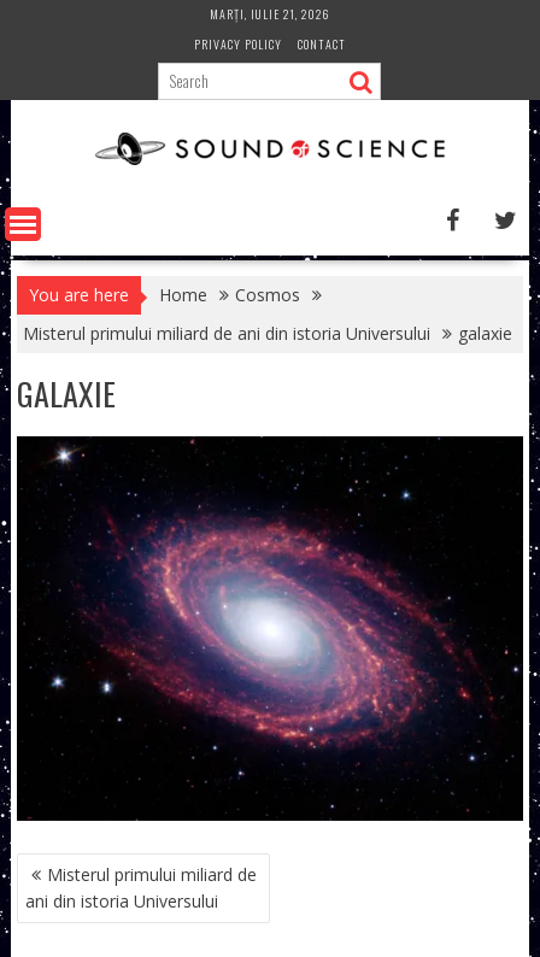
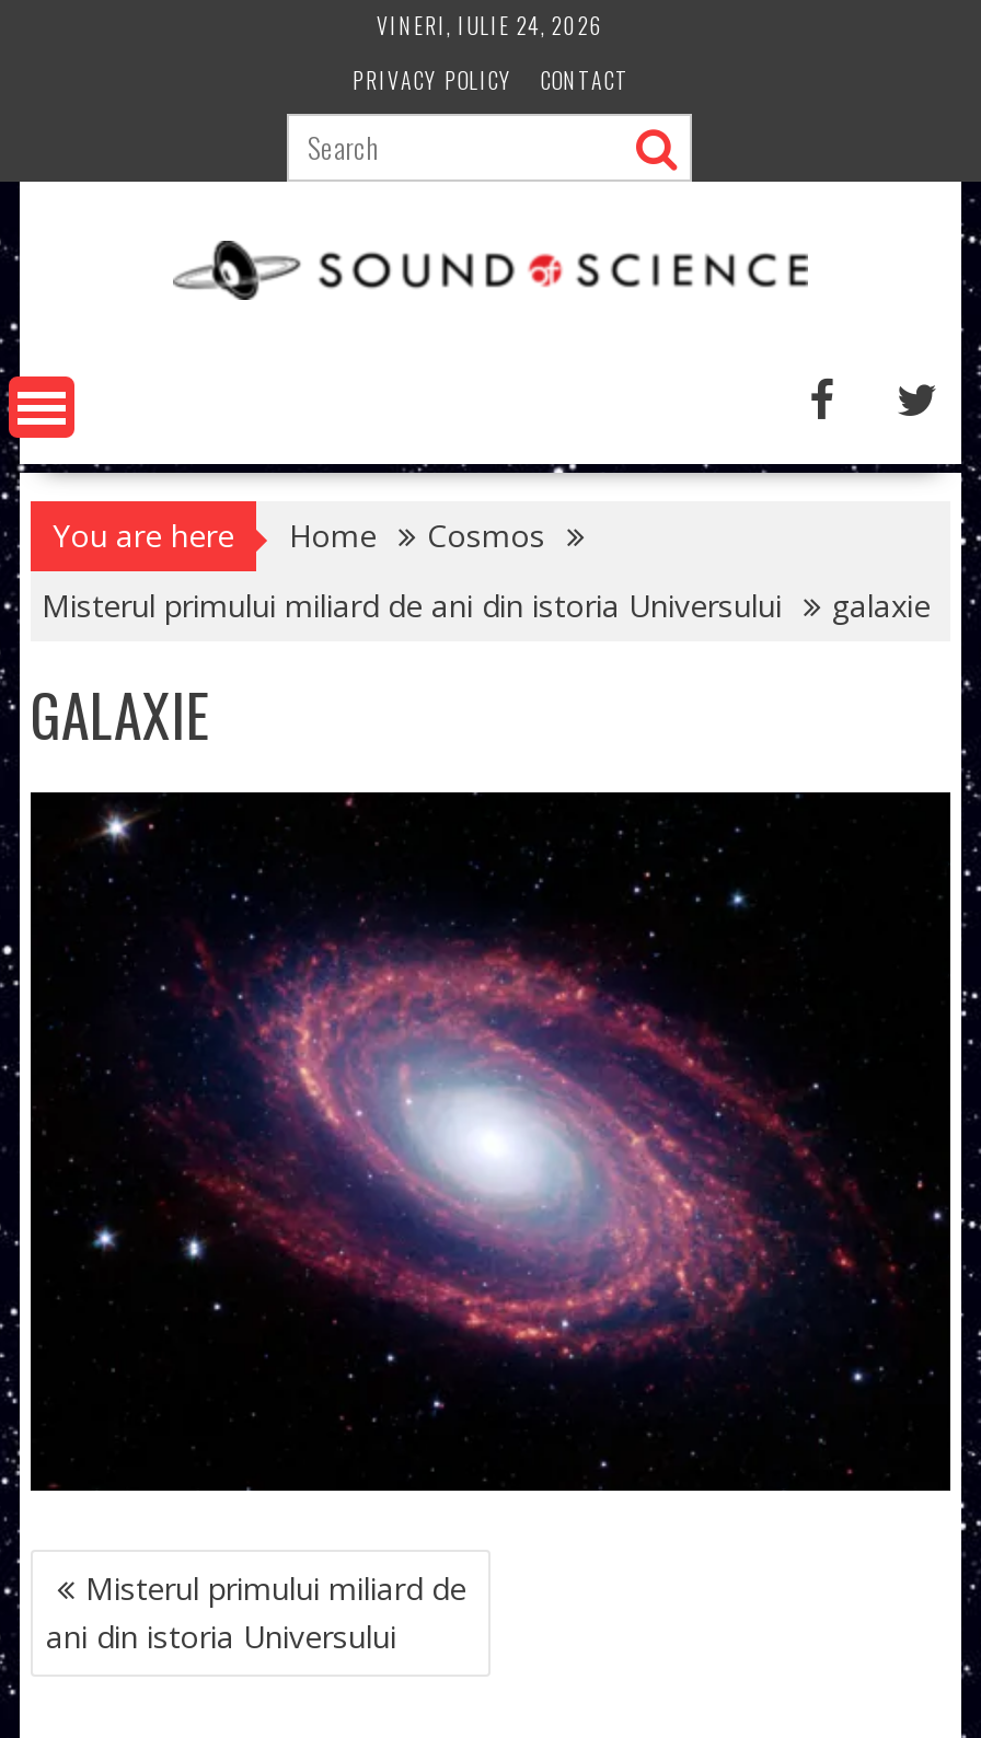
- MARȚI, IULIE 21, 2026
+ VINERI, IULIE 24, 2026
